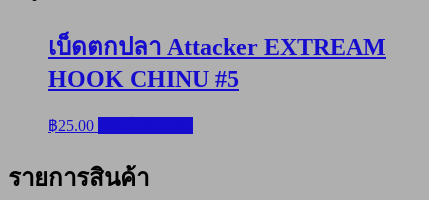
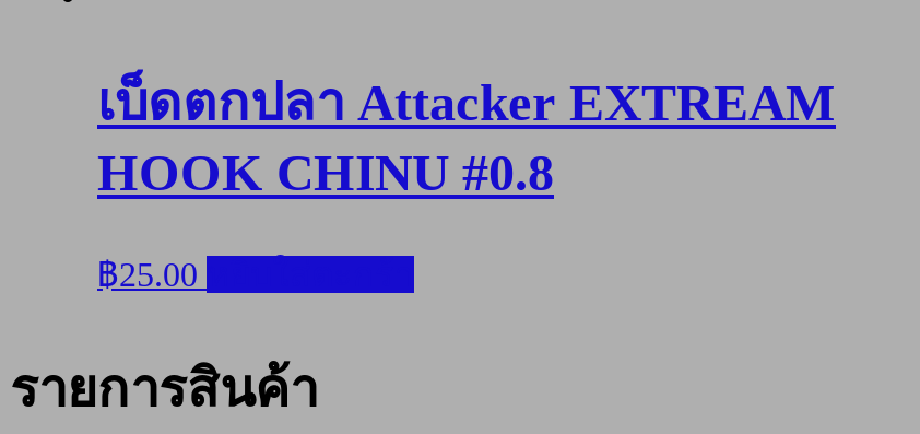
- HOOK CHINU #5
+ HOOK CHINU #0.8
